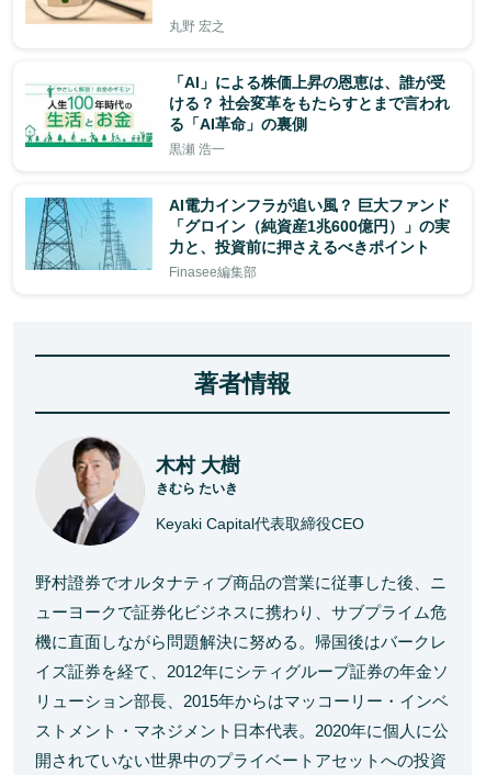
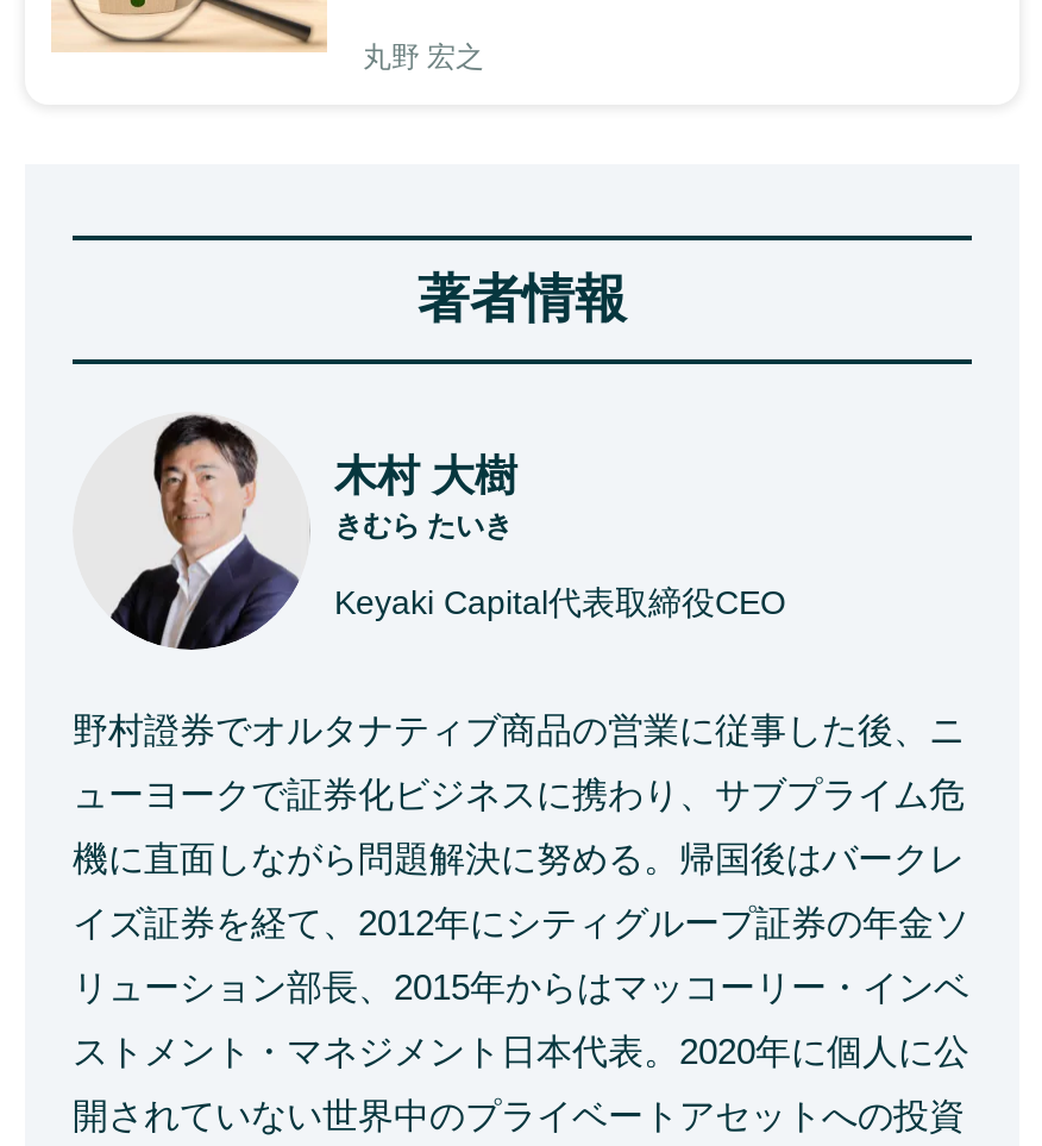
- [image]
- 「AI」による株価上昇の恩恵は、誰が受
- ける？ 社会変革をもたらすとまで言われ
- る「AI革命」の裏側
- 黒瀬 浩一
- AI電力インフラが追い風？ 巨大ファンド
- 「グロイン（純資産1兆600億円）」の実
- 力と、投資前に押さえるべきポイント
- Finasee編集部

- [image]
